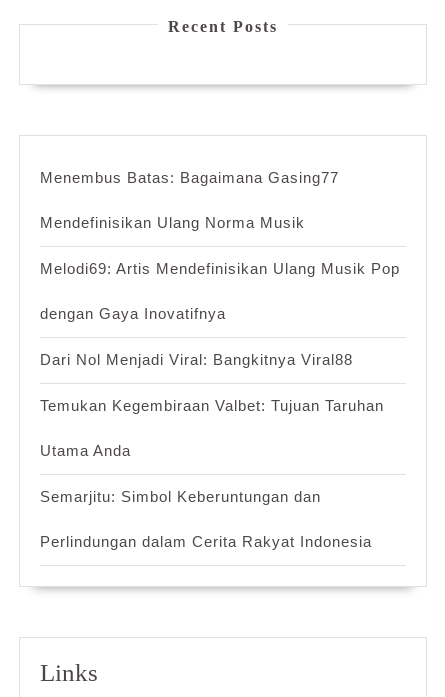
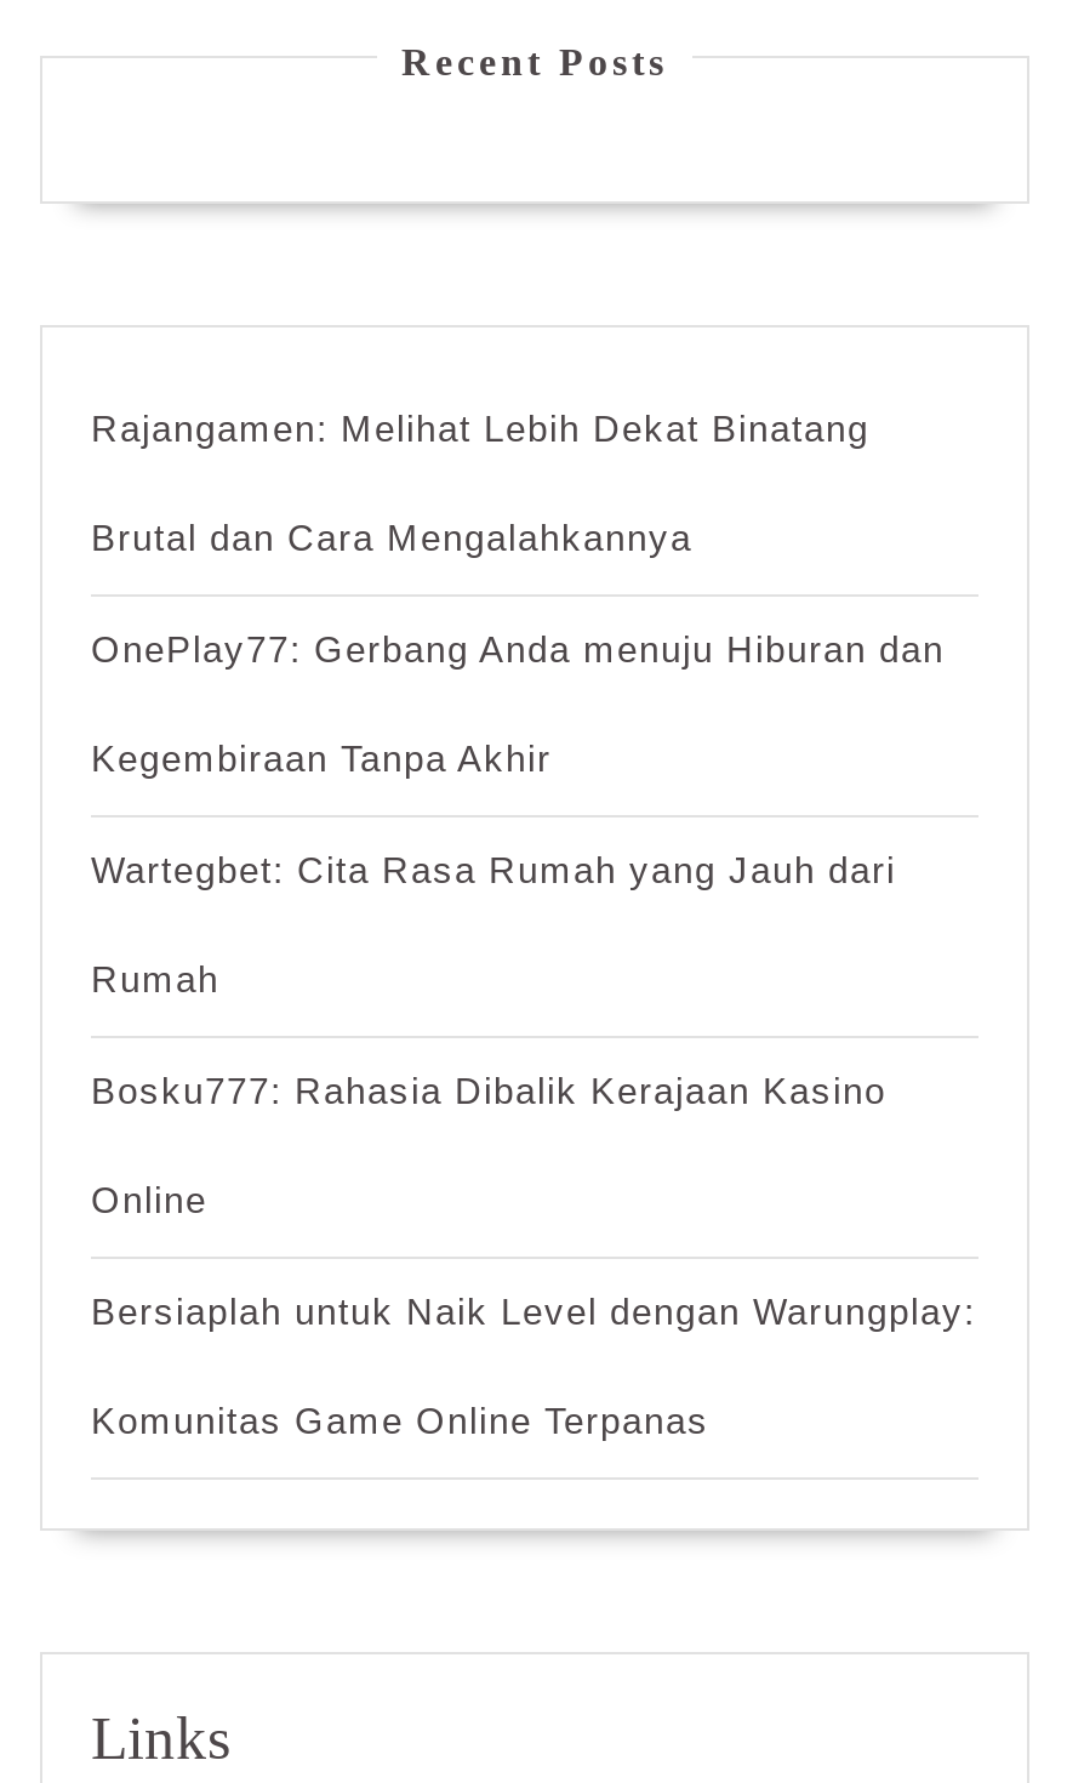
- Menembus Batas: Bagaimana Gasing77
- Mendefinisikan Ulang Norma Musik
- Melodi69: Artis Mendefinisikan Ulang Musik Pop
- dengan Gaya Inovatifnya
- Dari Nol Menjadi Viral: Bangkitnya Viral88
- Temukan Kegembiraan Valbet: Tujuan Taruhan
- Utama Anda
- Semarjitu: Simbol Keberuntungan dan
- Perlindungan dalam Cerita Rakyat Indonesia
+ Rajangamen: Melihat Lebih Dekat Binatang
+ Brutal dan Cara Mengalahkannya
+ OnePlay77: Gerbang Anda menuju Hiburan dan
+ Kegembiraan Tanpa Akhir
+ Wartegbet: Cita Rasa Rumah yang Jauh dari
+ Rumah
+ Bosku777: Rahasia Dibalik Kerajaan Kasino
+ Online
+ Bersiaplah untuk Naik Level dengan Warungplay:
+ Komunitas Game Online Terpanas
